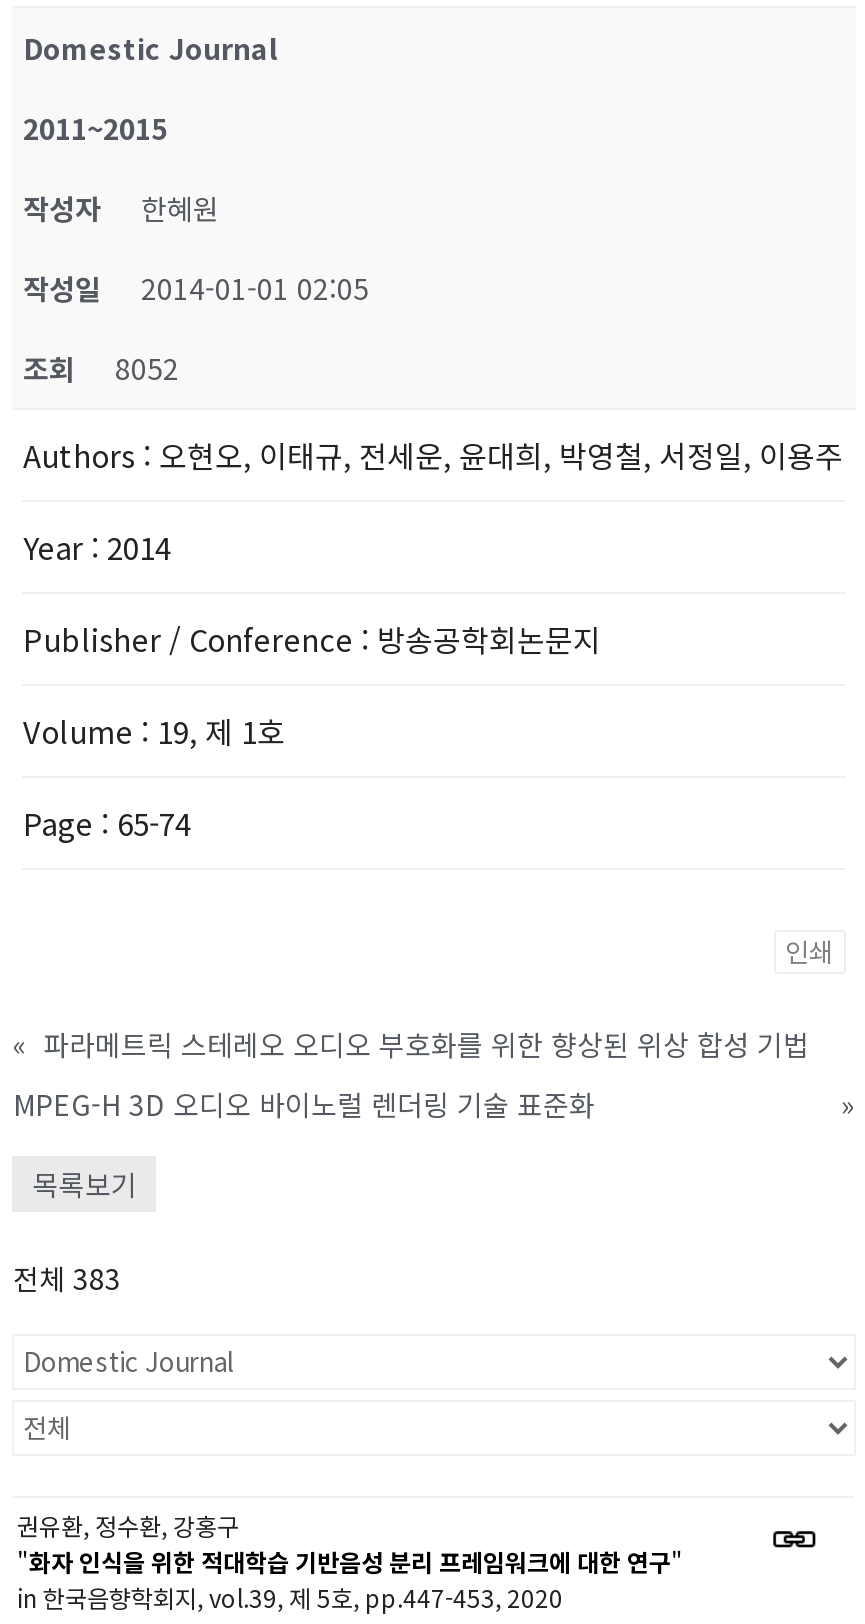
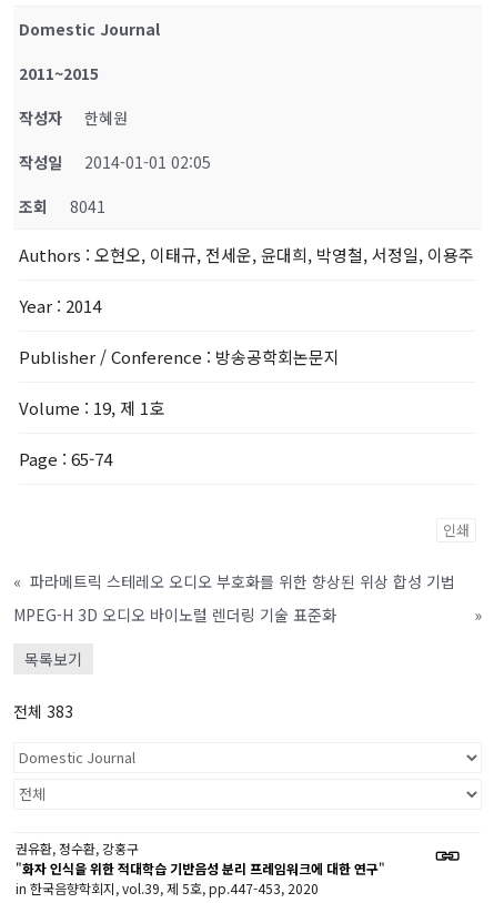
- 조회 8052
+ 조회 8041
